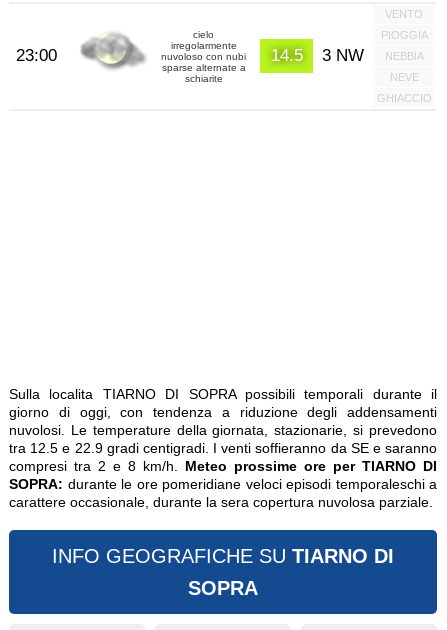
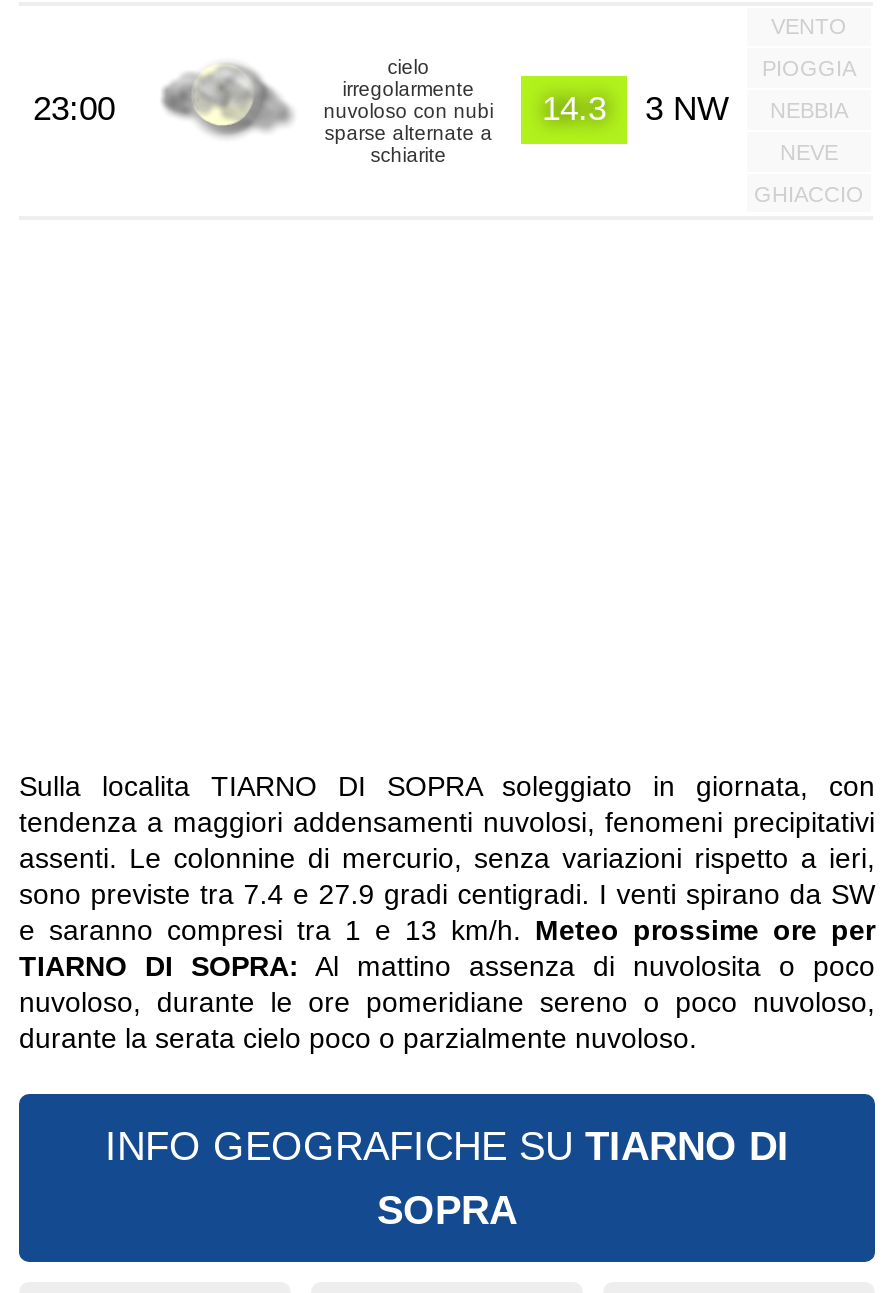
- 14.5
+ 14.3

- Sulla localita TIARNO DI SOPRA possibili temporali durante il
- giorno di oggi, con tendenza a riduzione degli addensamenti
- nuvolosi. Le temperature della giornata, stazionarie, si prevedono
- tra 12.5 e 22.9 gradi centigradi. I venti soffieranno da SE e saranno
- compresi tra 2 e 8 km/h. Meteo prossime ore per TIARNO DI
- SOPRA: durante le ore pomeridiane veloci episodi temporaleschi a
- carattere occasionale, durante la sera copertura nuvolosa parziale.
+ Sulla localita TIARNO DI SOPRA soleggiato in giornata, con
+ tendenza a maggiori addensamenti nuvolosi, fenomeni precipitativi
+ assenti. Le colonnine di mercurio, senza variazioni rispetto a ieri,
+ sono previste tra 7.4 e 27.9 gradi centigradi. I venti spirano da SW
+ e saranno compresi tra 1 e 13 km/h. Meteo prossime ore per
+ TIARNO DI SOPRA: Al mattino assenza di nuvolosita o poco
+ nuvoloso, durante le ore pomeridiane sereno o poco nuvoloso,
+ durante la serata cielo poco o parzialmente nuvoloso.
